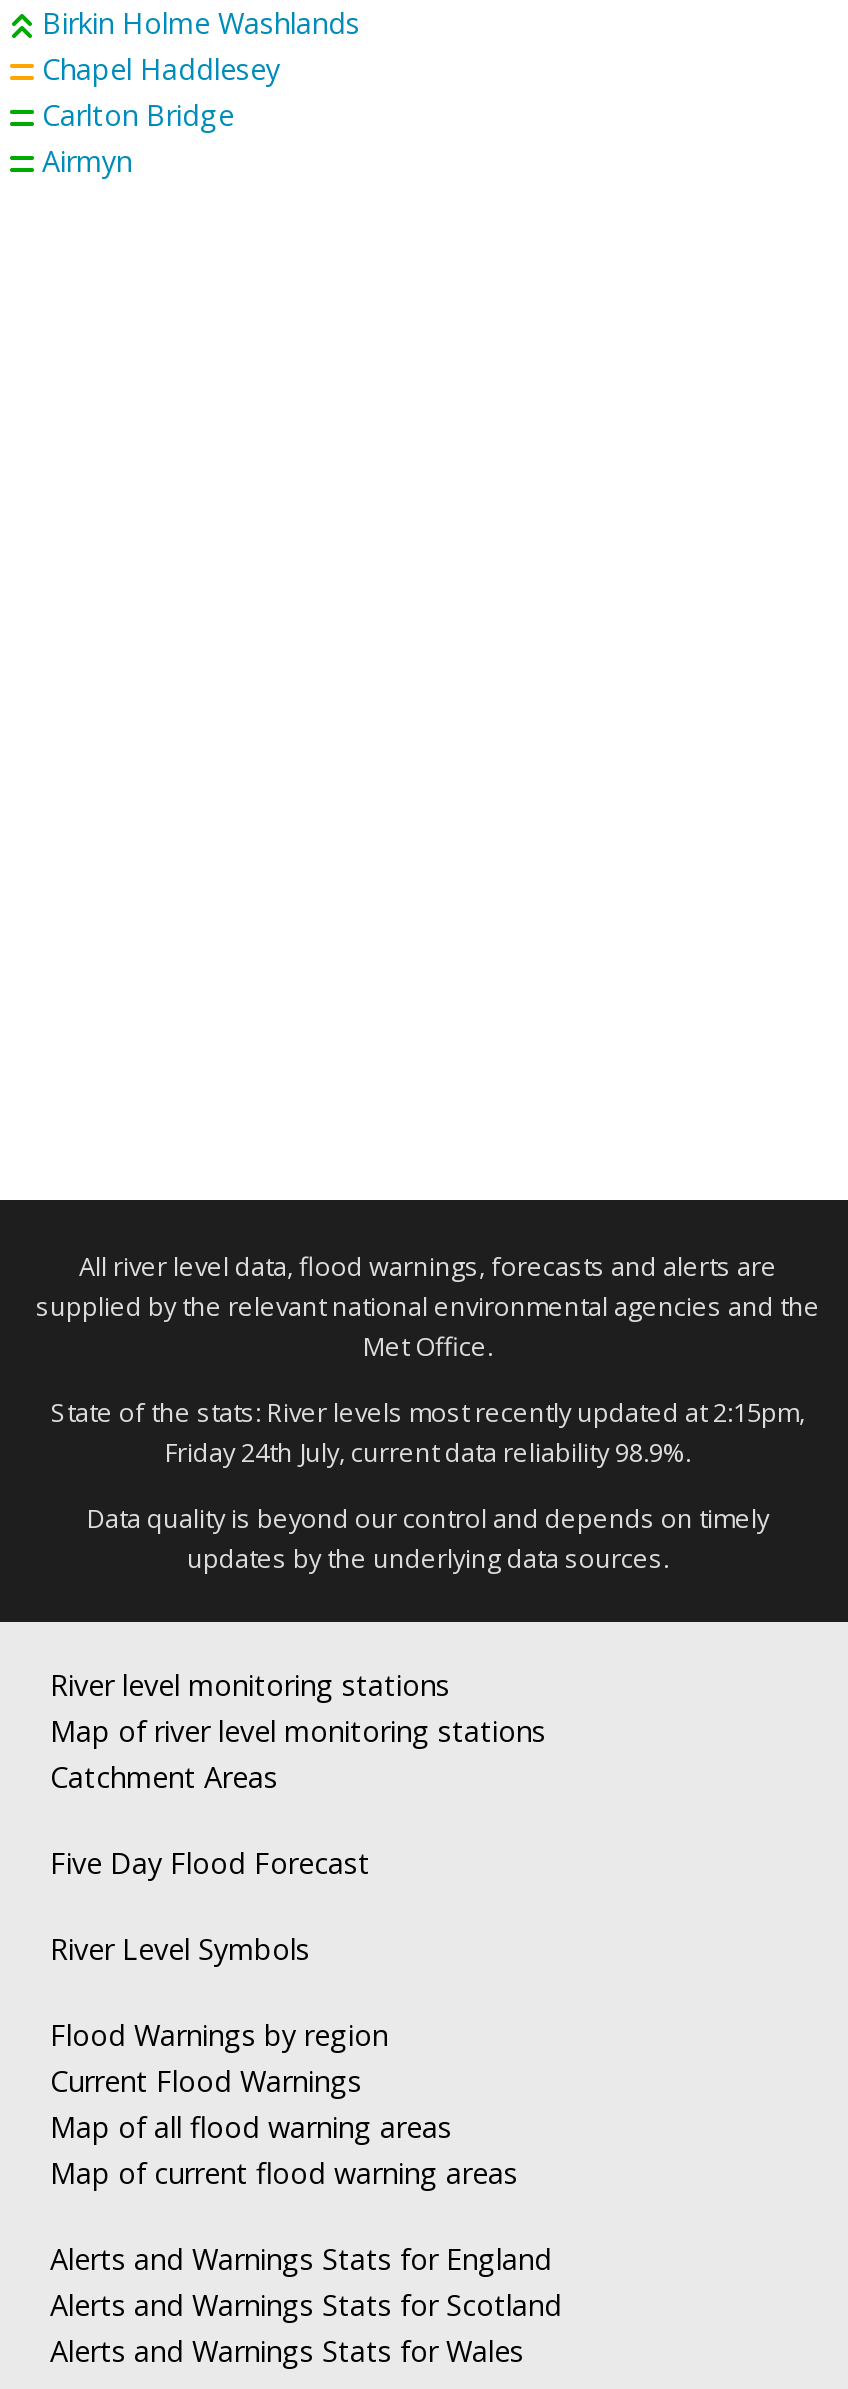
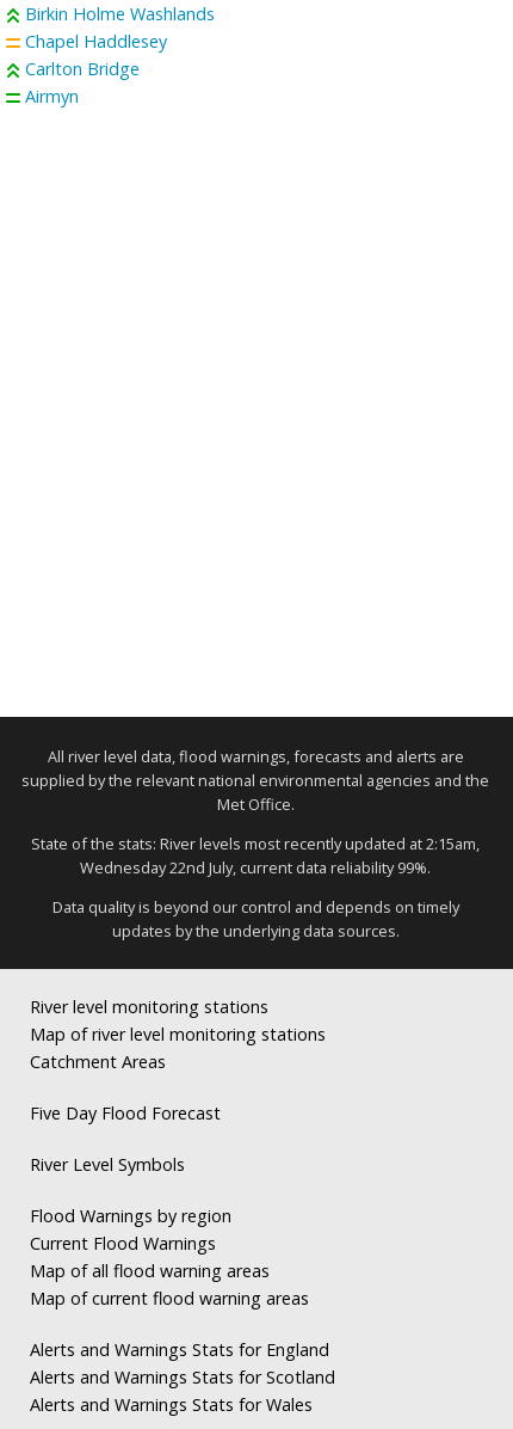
- State of the stats: River levels most recently updated at 2:15pm,
+ State of the stats: River levels most recently updated at 2:15am,

- Friday 24th July, current data reliability 98.9%.
+ Wednesday 22nd July, current data reliability 99%.
